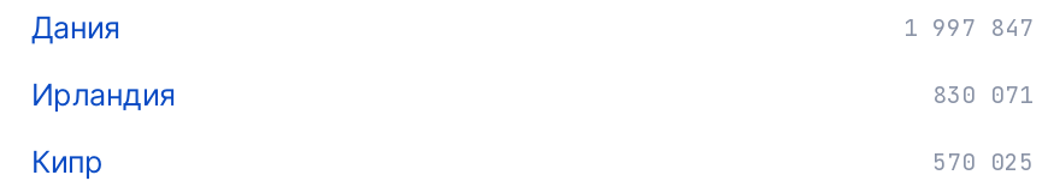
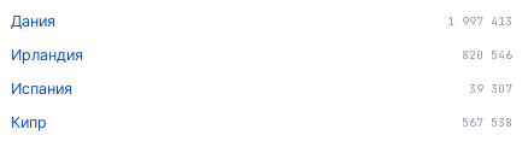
- 1 997 847
+ 1 997 413

- 830 071
+ 820 546
+ Испания
+ 39 307

- 570 025
+ 567 538
